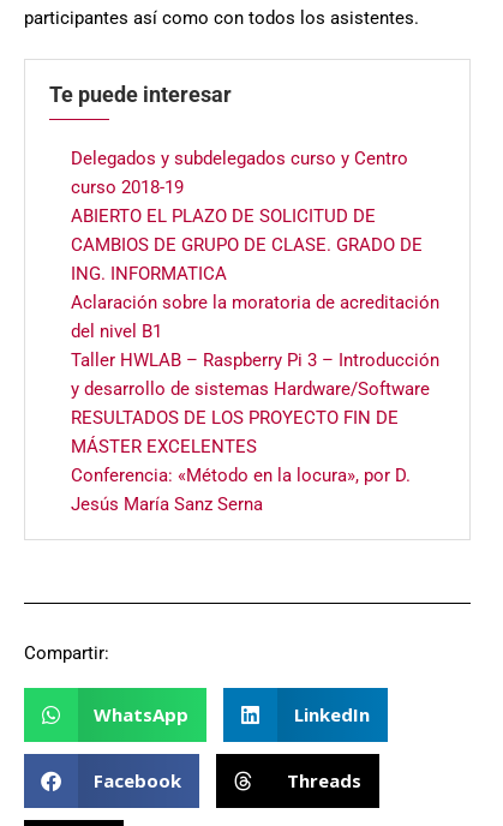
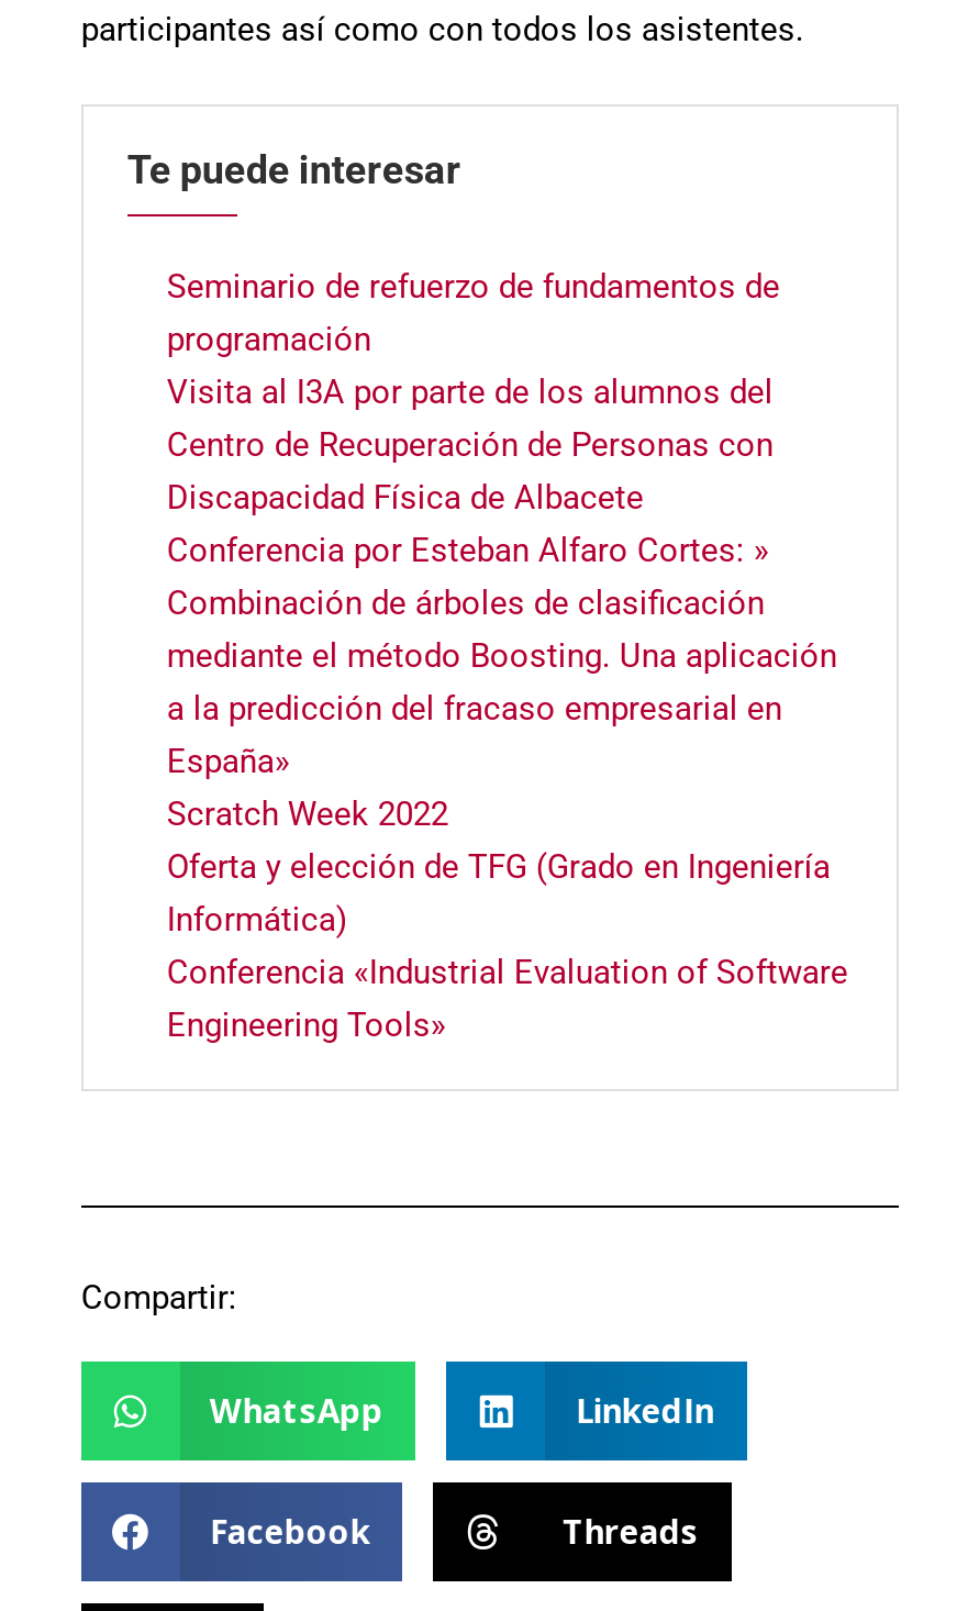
- Delegados y subdelegados curso y Centro
- curso 2018-19
- ABIERTO EL PLAZO DE SOLICITUD DE
- CAMBIOS DE GRUPO DE CLASE. GRADO DE
- ING. INFORMATICA
- Aclaración sobre la moratoria de acreditación
- del nivel B1
- Taller HWLAB – Raspberry Pi 3 – Introducción
- y desarrollo de sistemas Hardware/Software
- RESULTADOS DE LOS PROYECTO FIN DE
- MÁSTER EXCELENTES
- Conferencia: «Método en la locura», por D.
- Jesús María Sanz Serna
+ Seminario de refuerzo de fundamentos de
+ programación
+ Visita al I3A por parte de los alumnos del
+ Centro de Recuperación de Personas con
+ Discapacidad Física de Albacete
+ Conferencia por Esteban Alfaro Cortes: »
+ Combinación de árboles de clasificación
+ mediante el método Boosting. Una aplicación
+ a la predicción del fracaso empresarial en
+ España»
+ Scratch Week 2022
+ Oferta y elección de TFG (Grado en Ingeniería
+ Informática)
+ Conferencia «Industrial Evaluation of Software
+ Engineering Tools»
